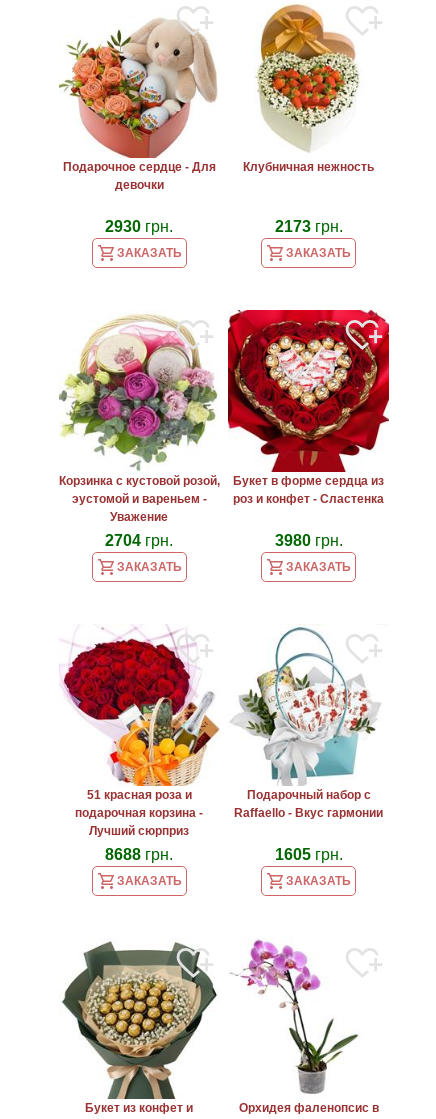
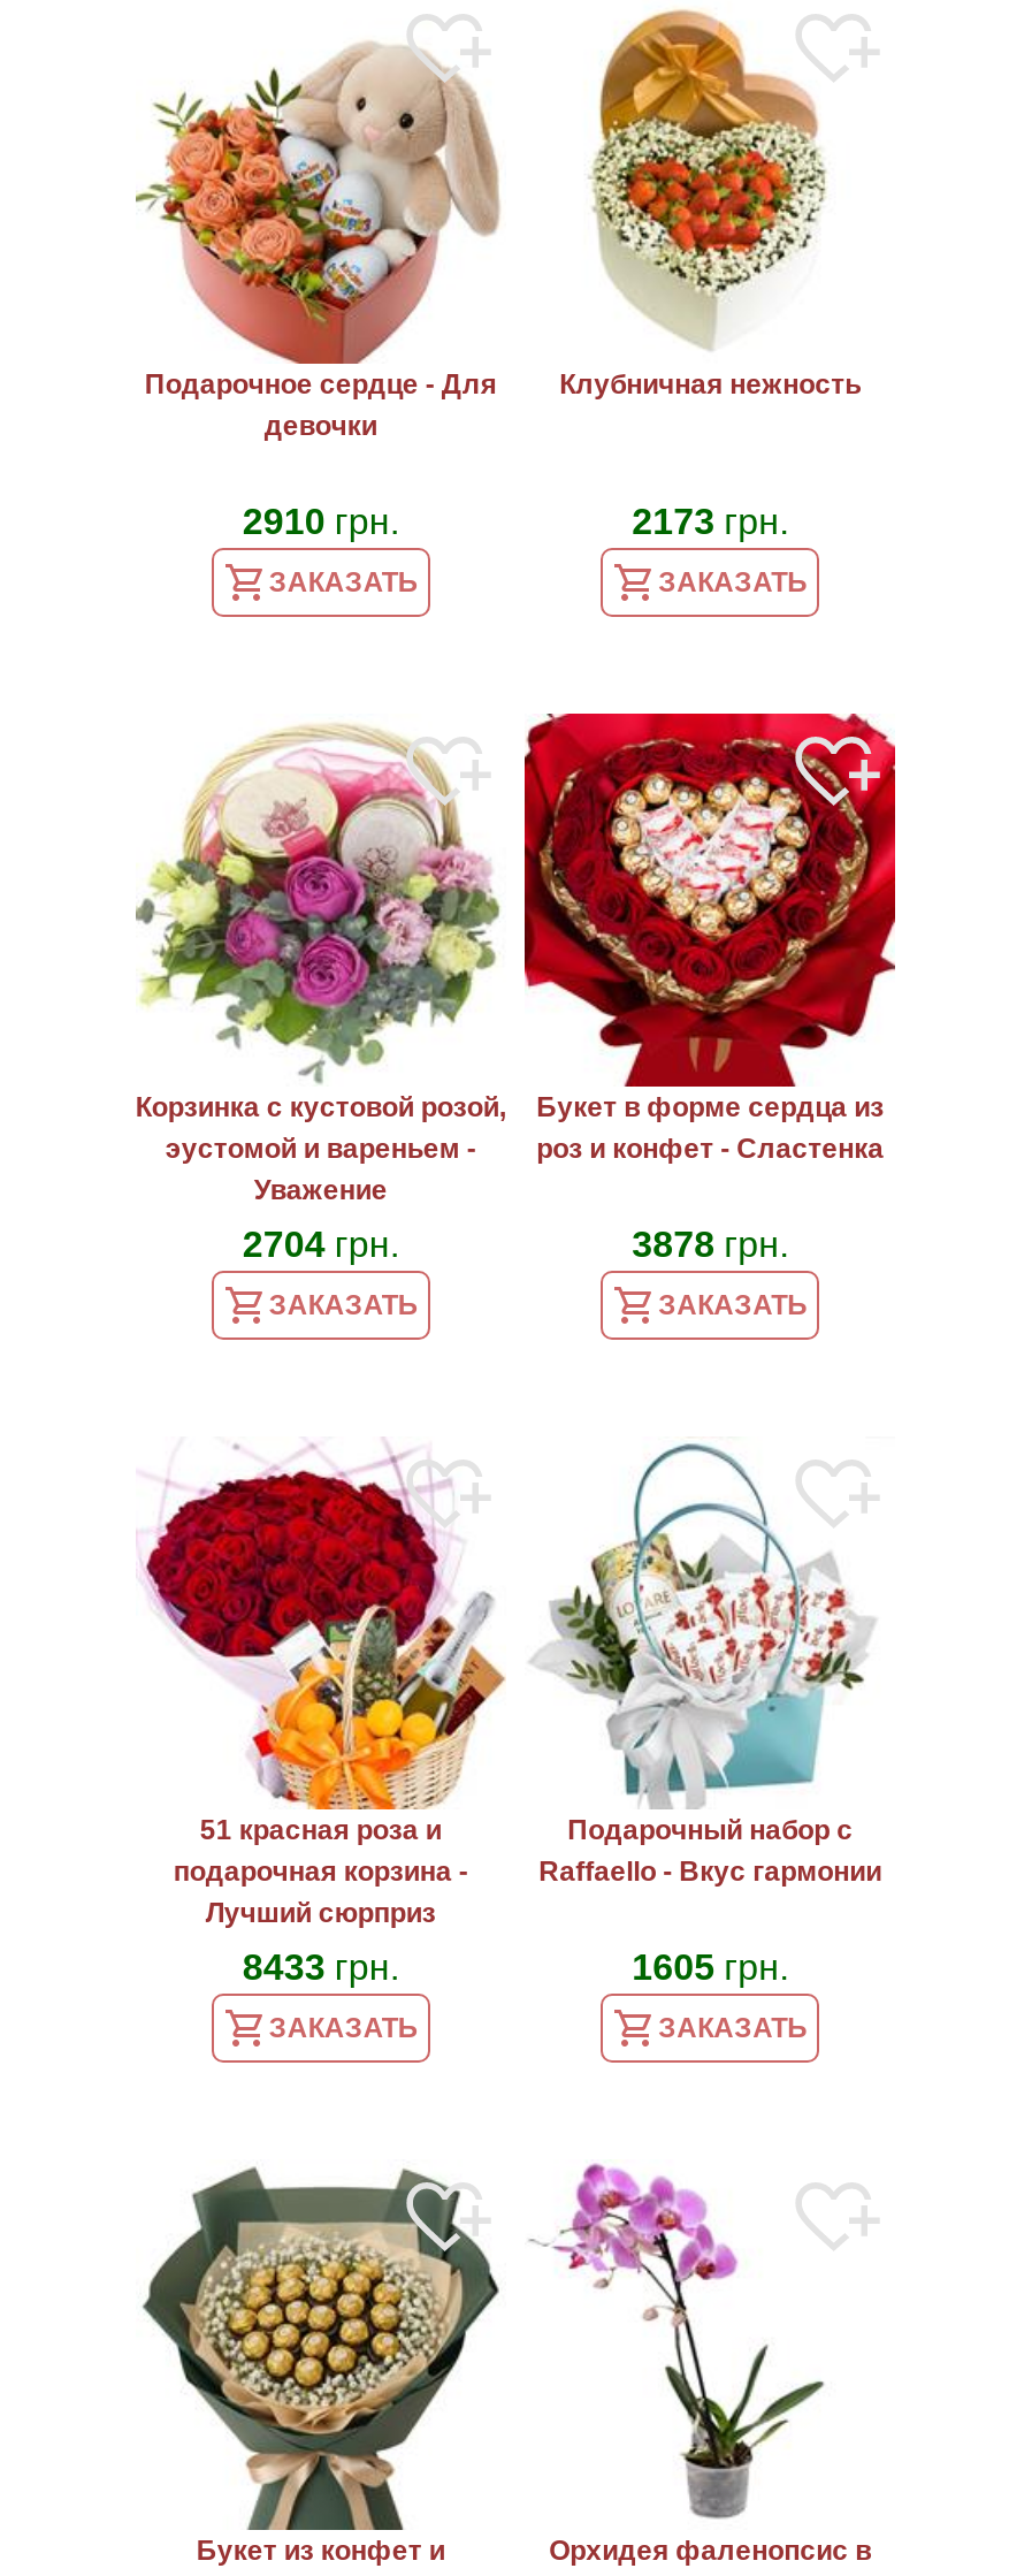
- 2930 грн.
+ 2910 грн.

- 3980 грн.
+ 3878 грн.

- 8688 грн.
+ 8433 грн.
